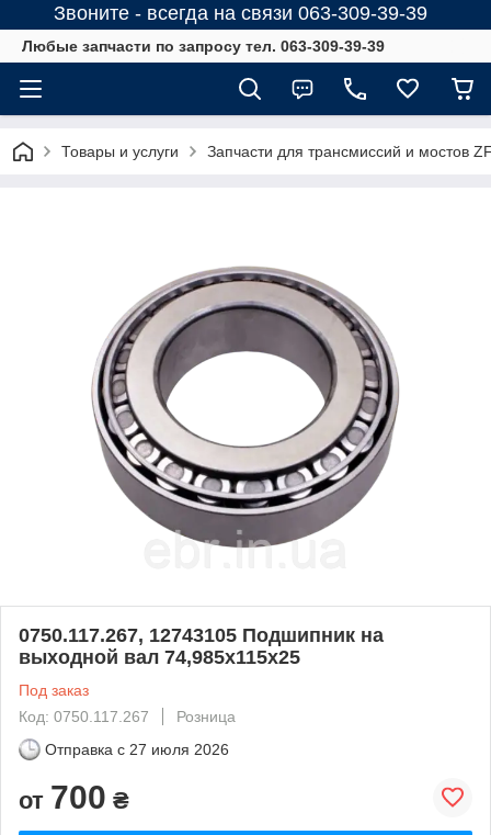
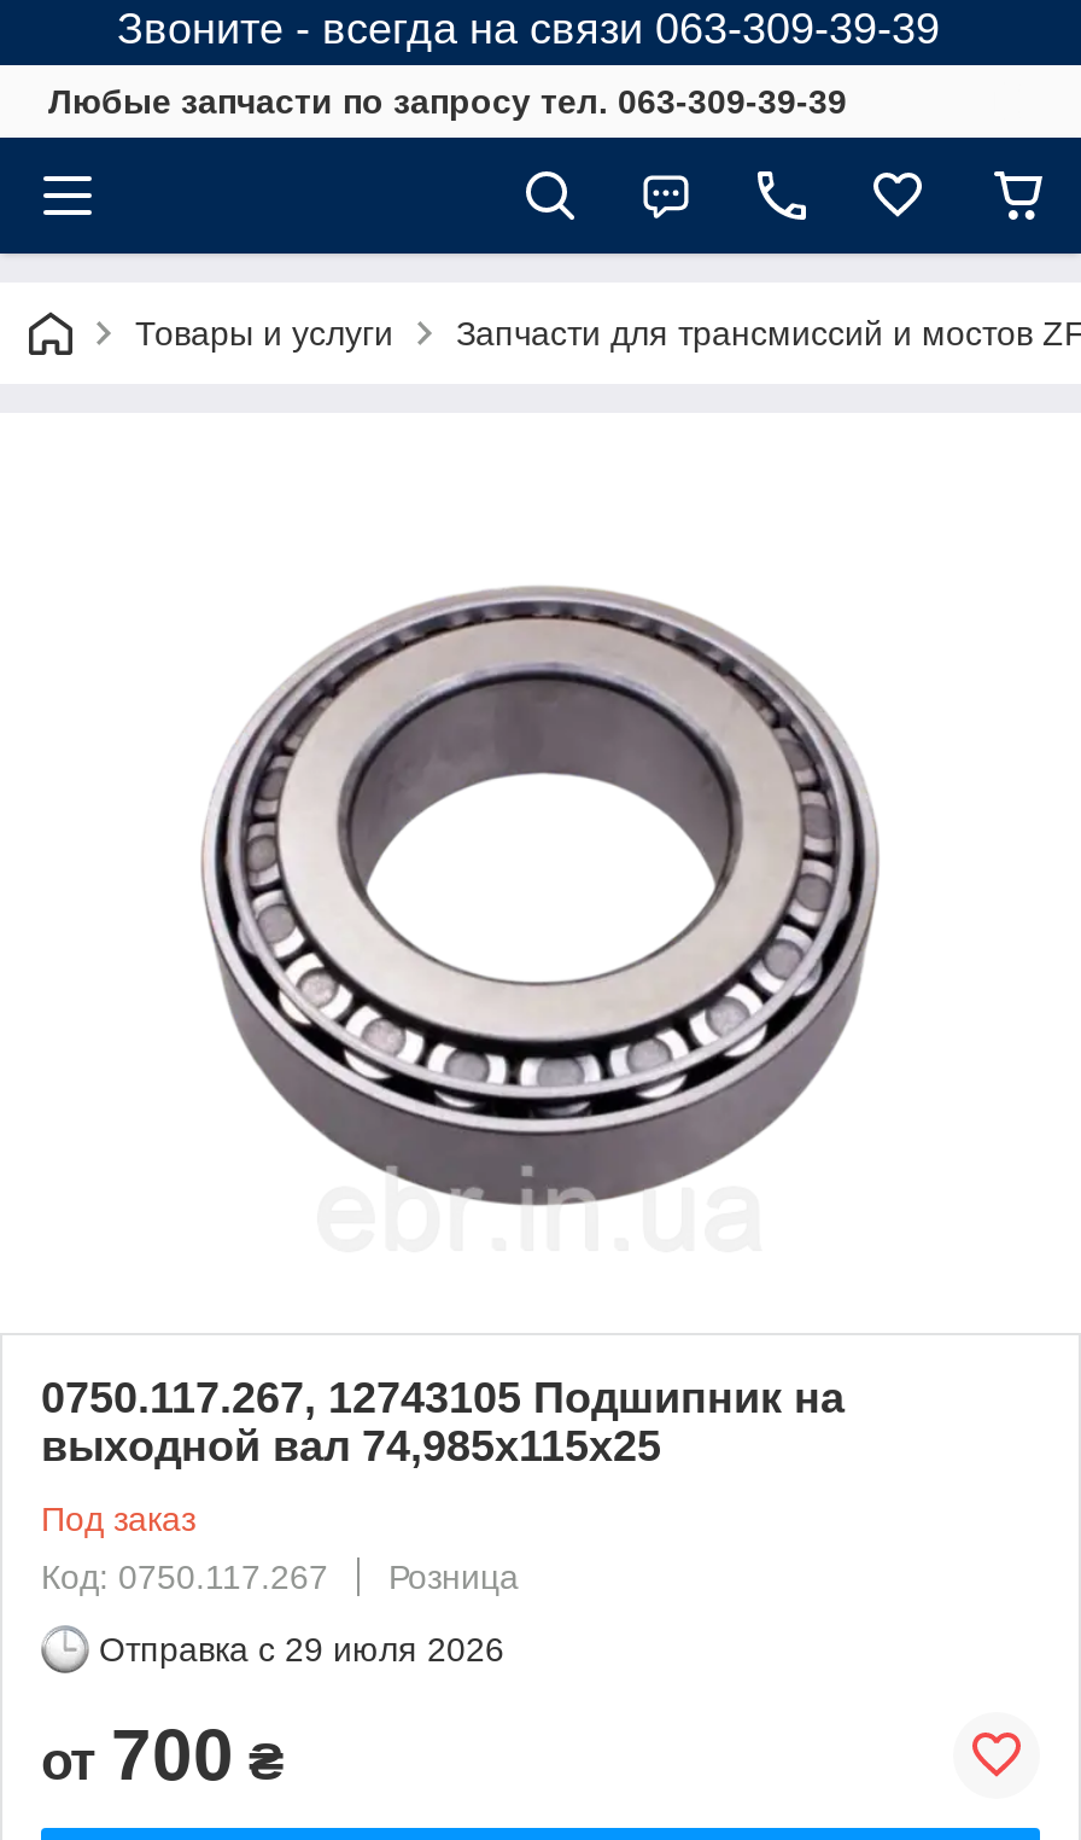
- Отправка с 27 июля 2026
+ Отправка с 29 июля 2026
